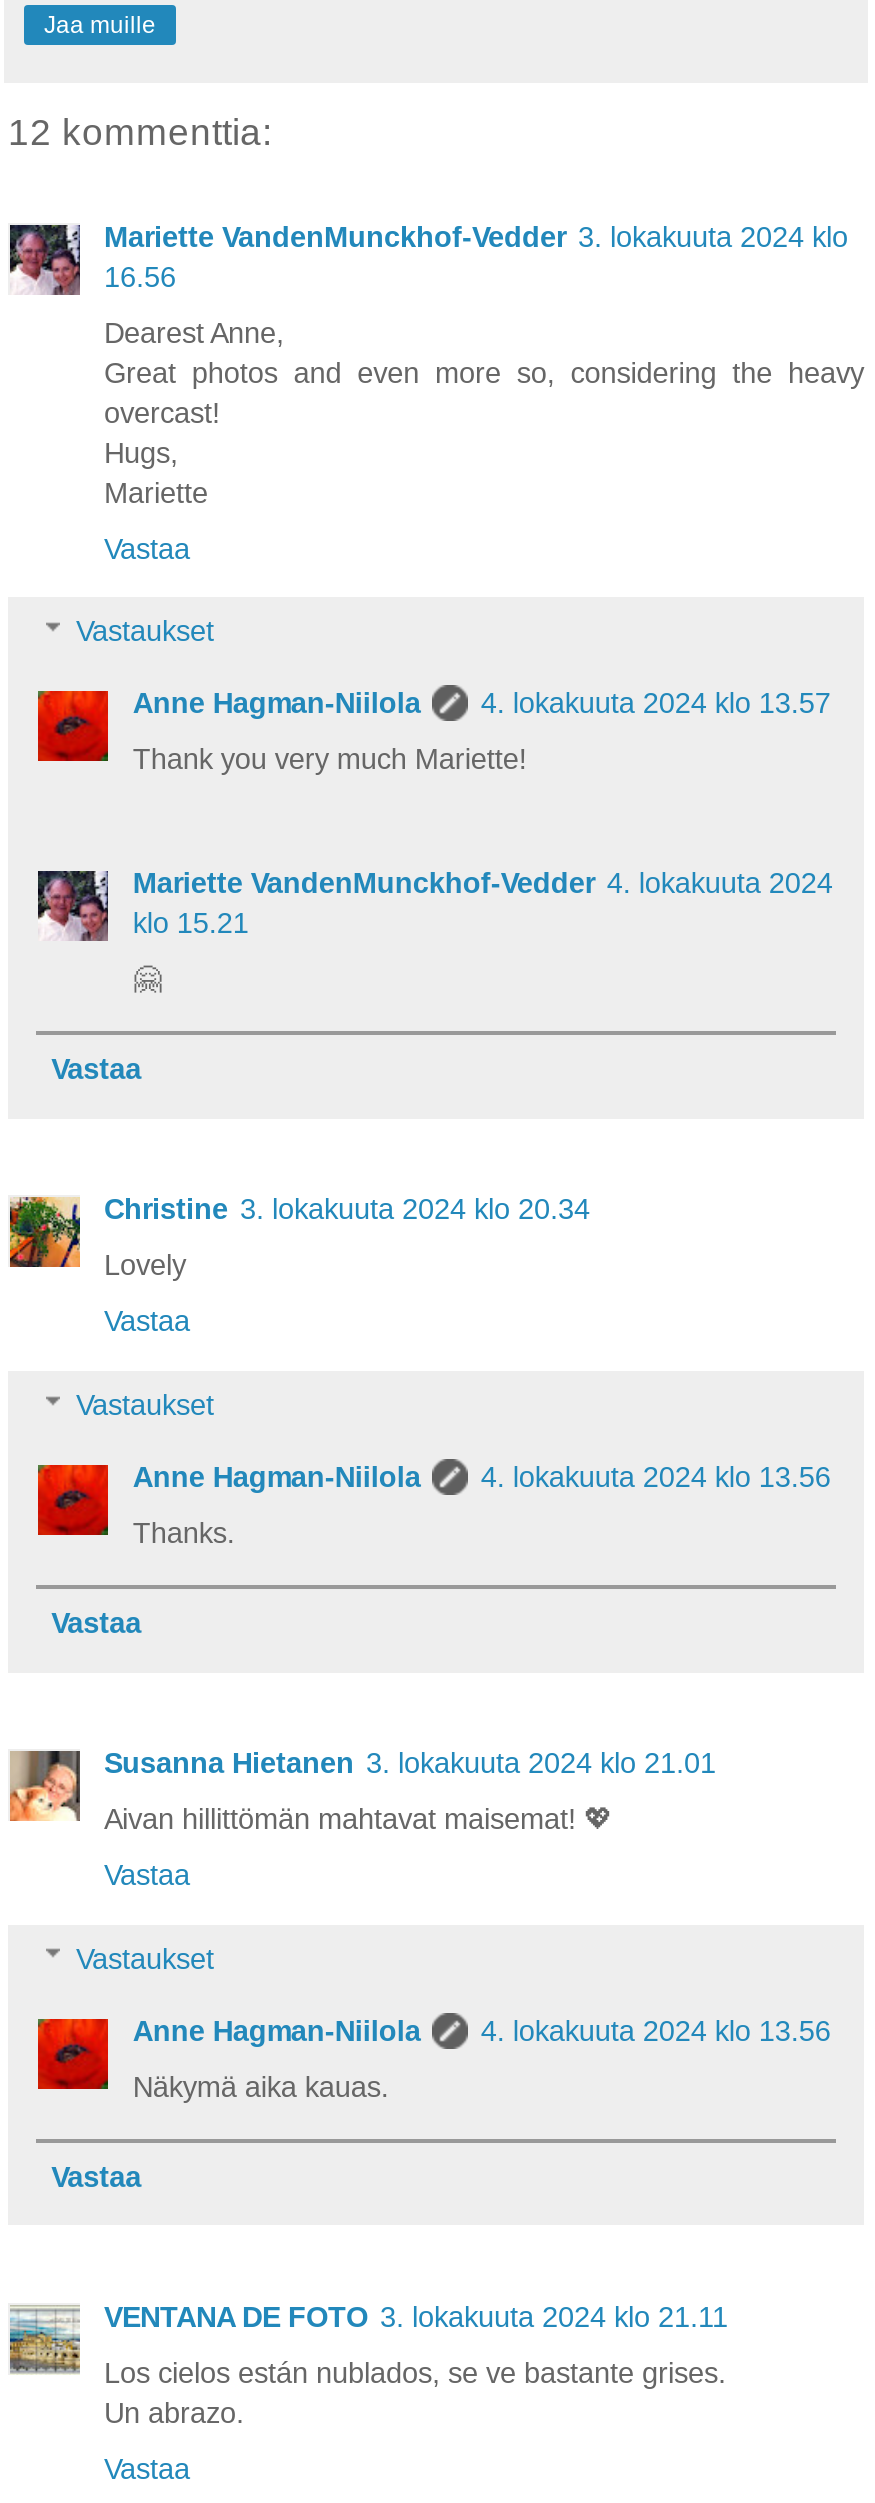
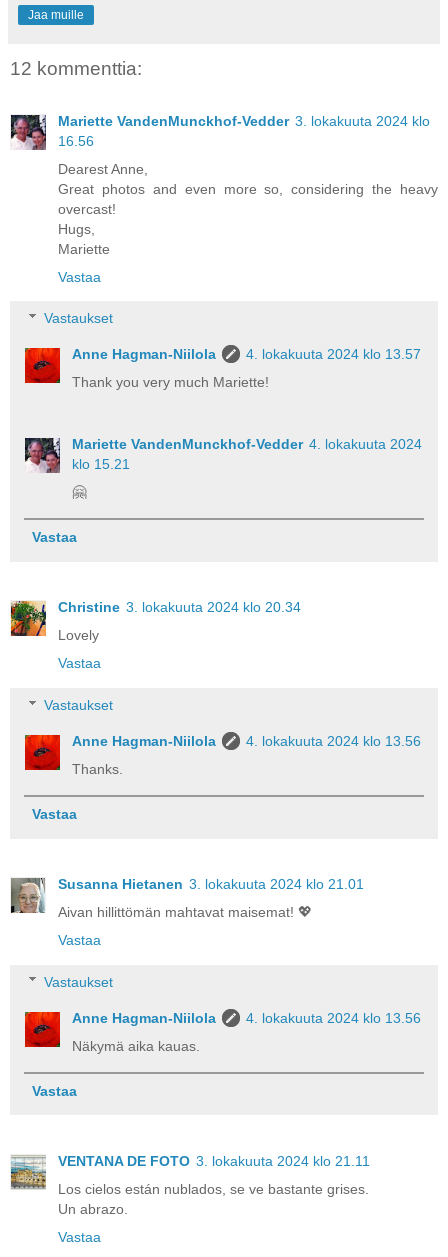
- [image]
+ [image]
